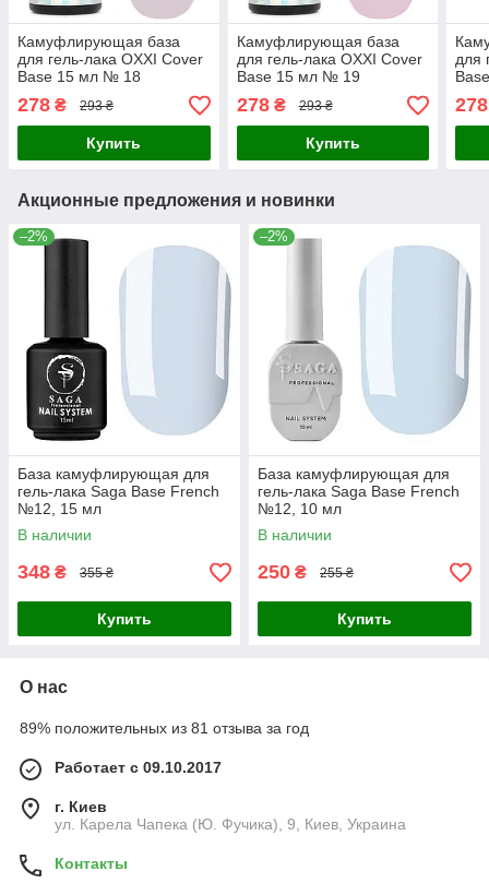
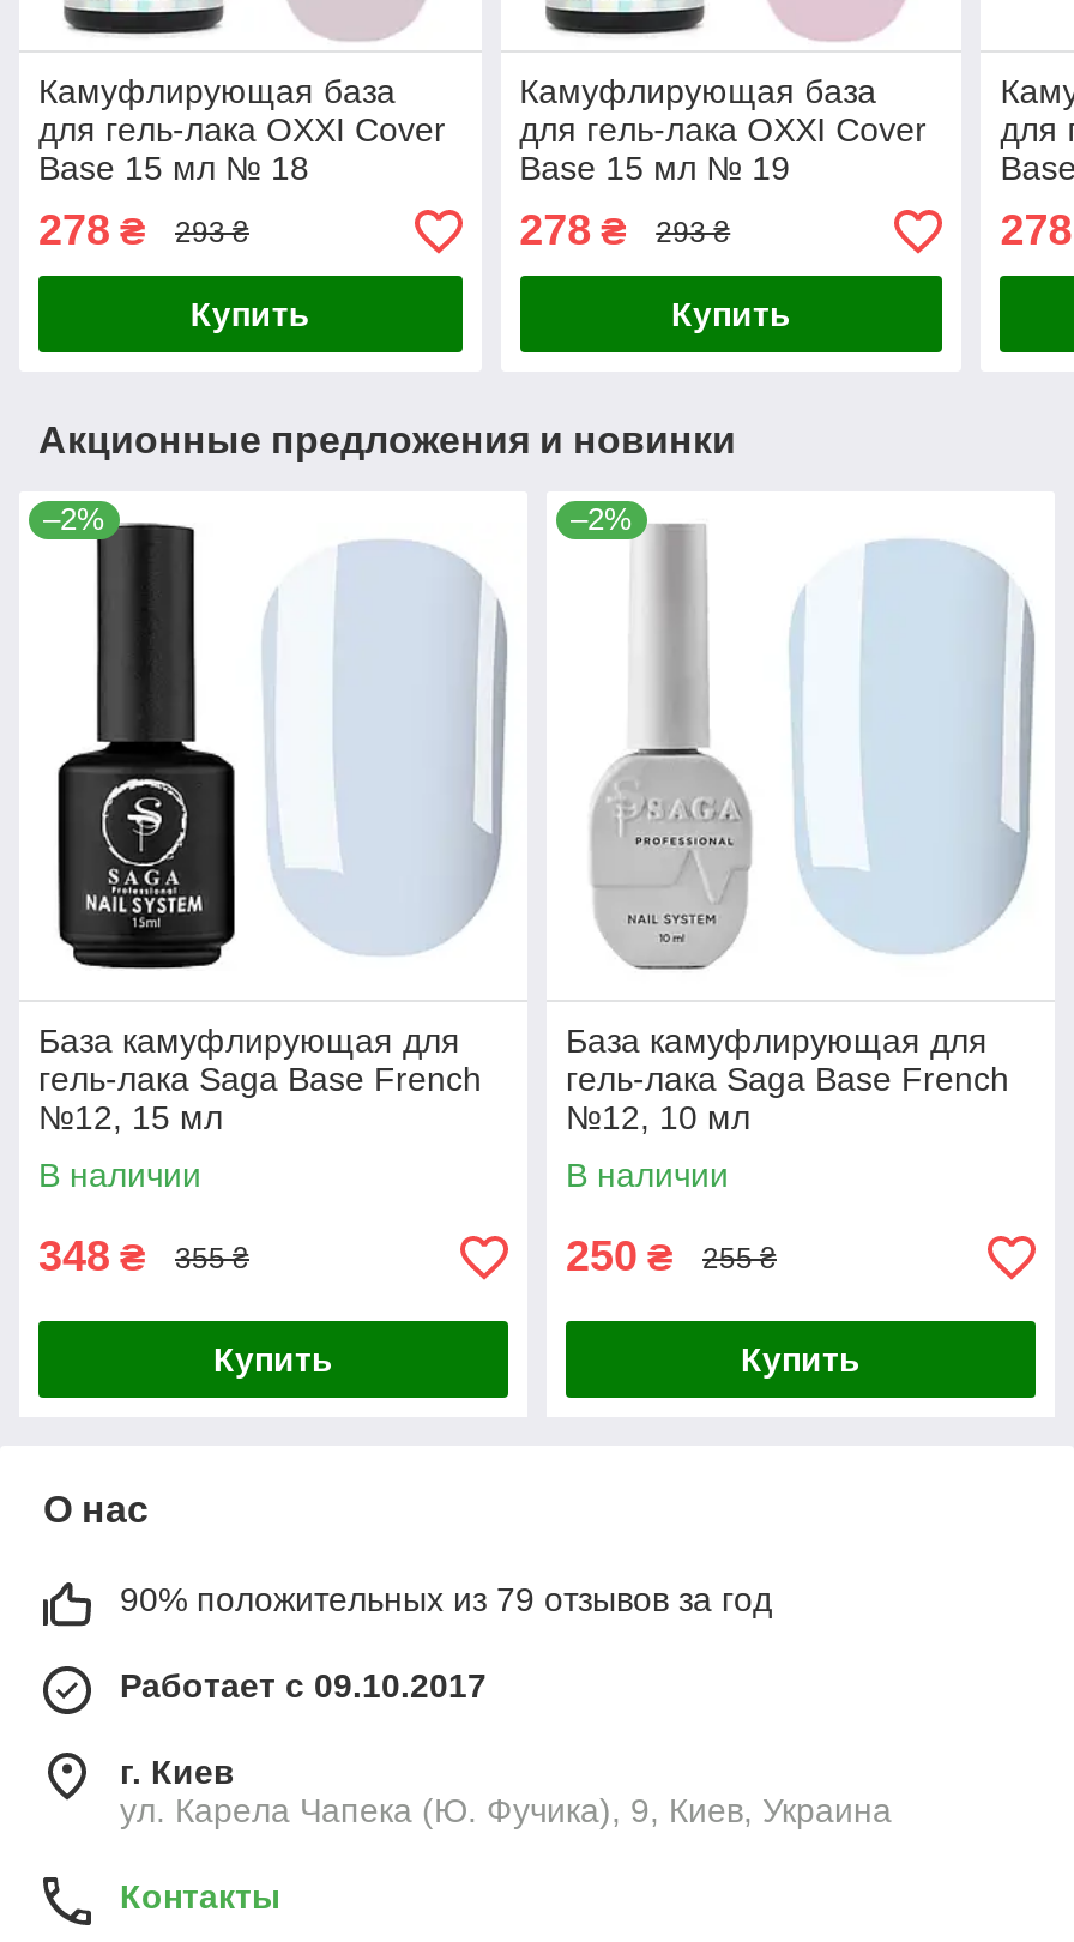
- 89% положительных из 81 отзыва за год
+ 90% положительных из 79 отзывов за год
